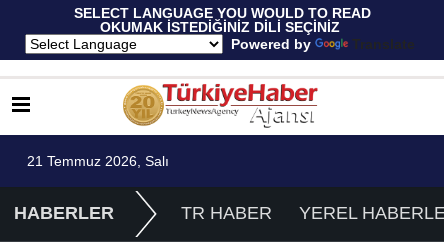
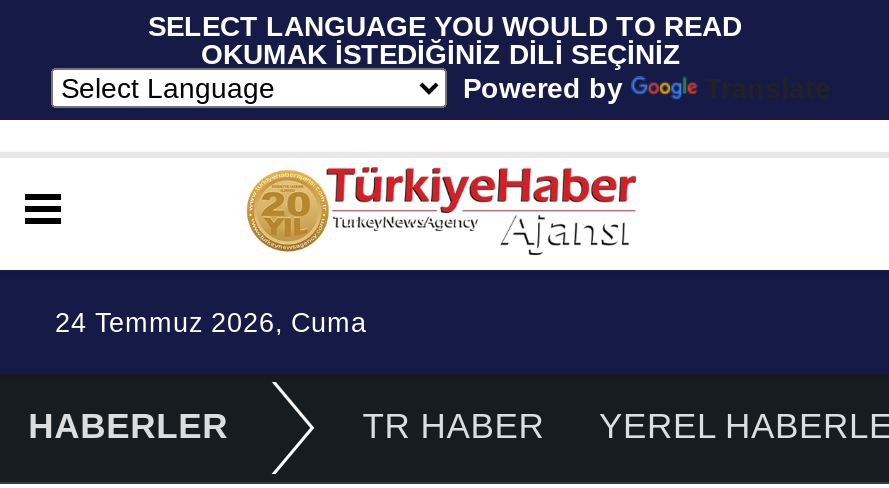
- 21 Temmuz 2026, Salı
+ 24 Temmuz 2026, Cuma
